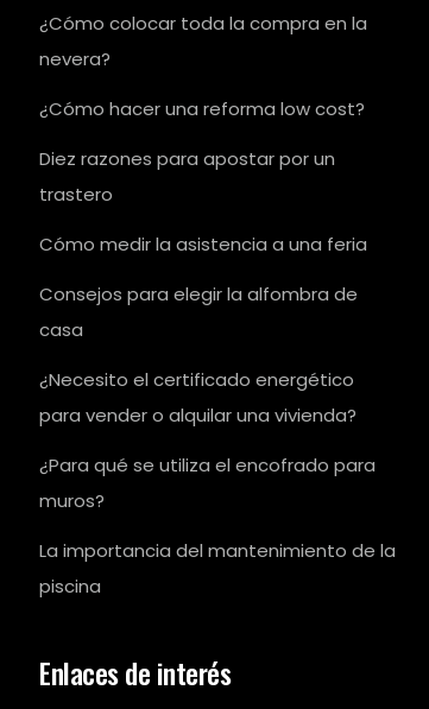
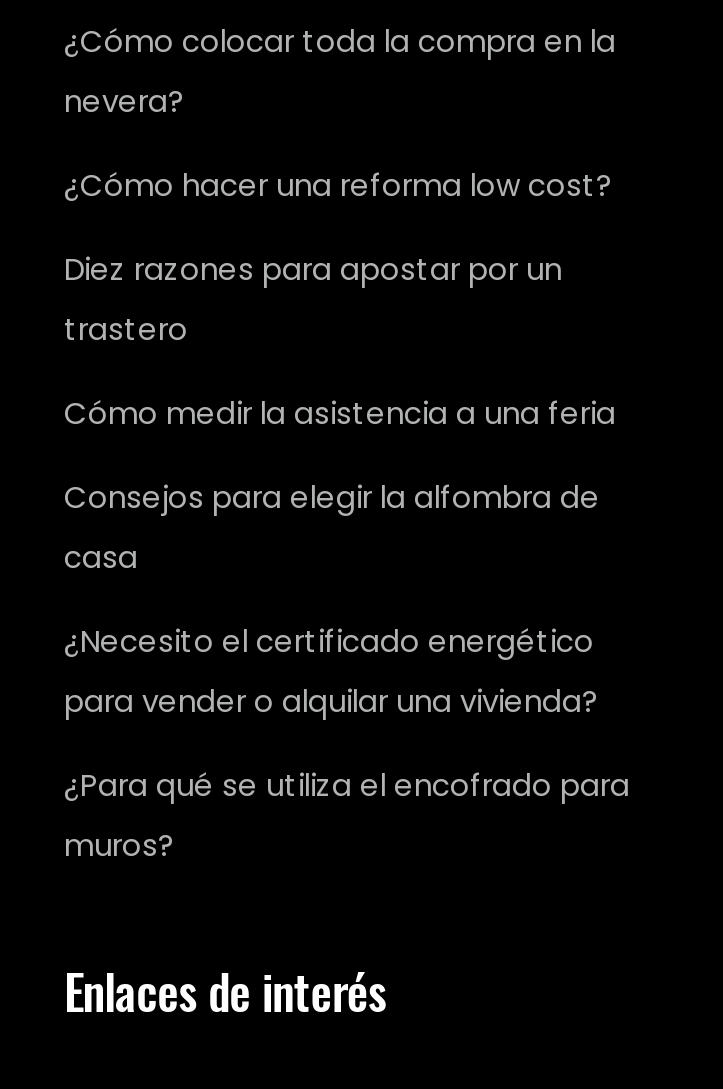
- La importancia del mantenimiento de la
- piscina
